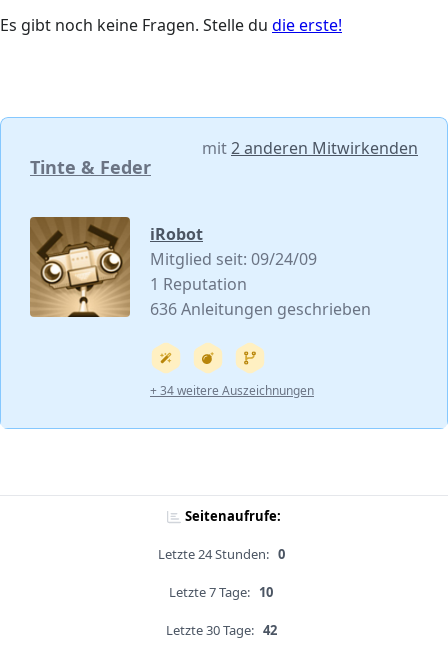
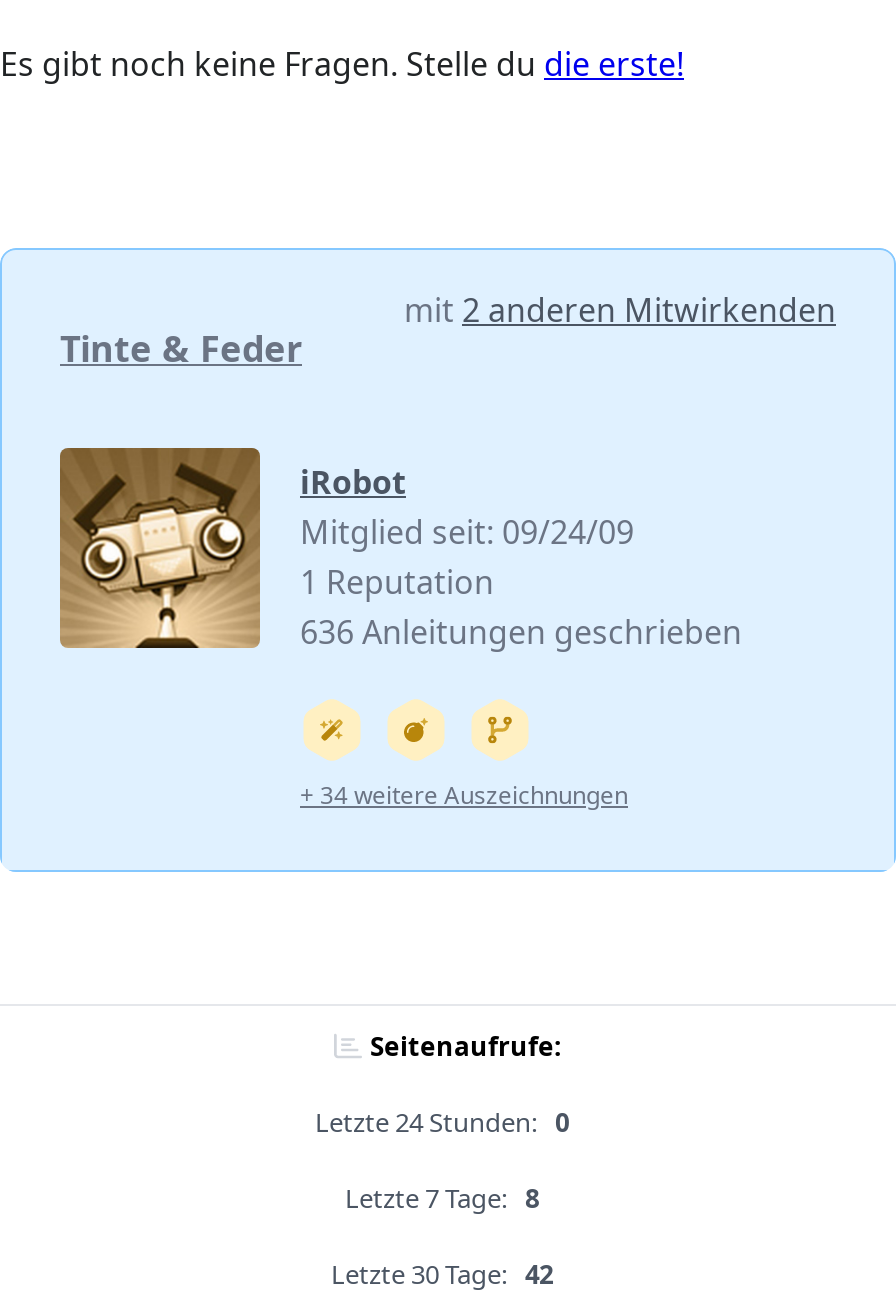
- Letzte 7 Tage: 10
+ Letzte 7 Tage: 8
